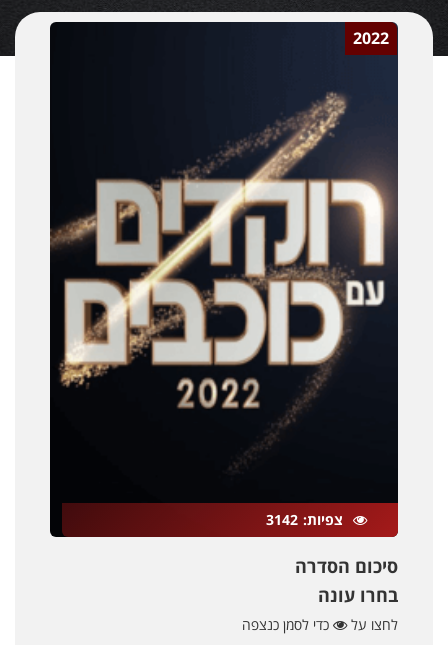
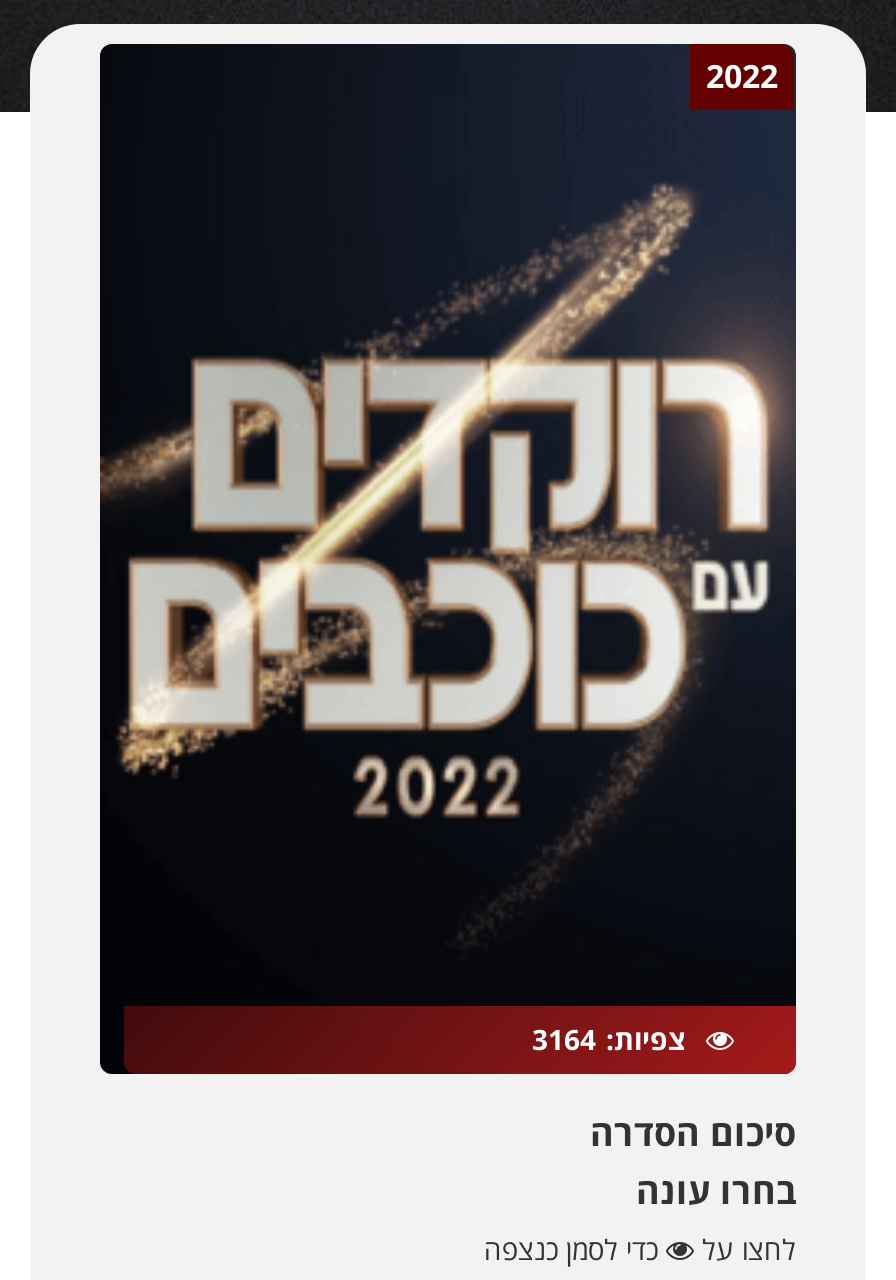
- צפיות 3142
+ צפיות 3164
